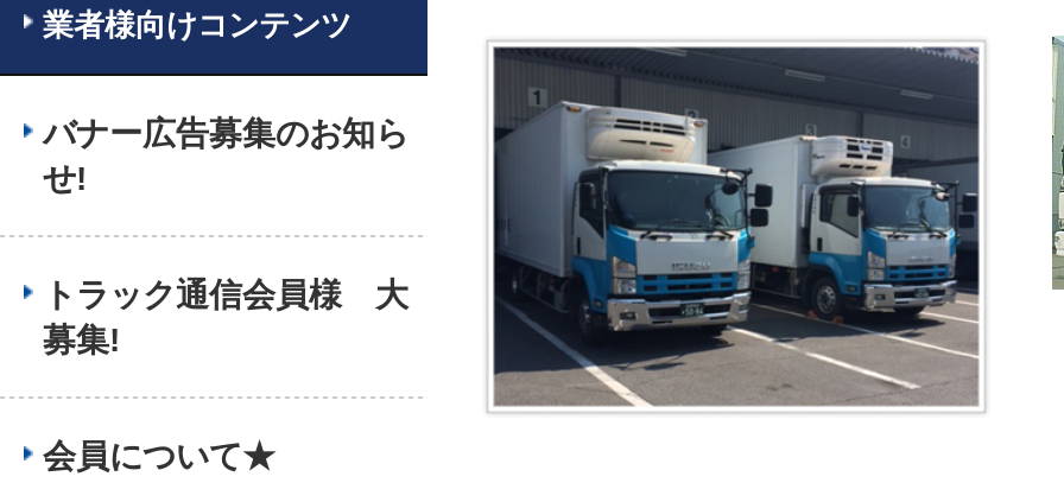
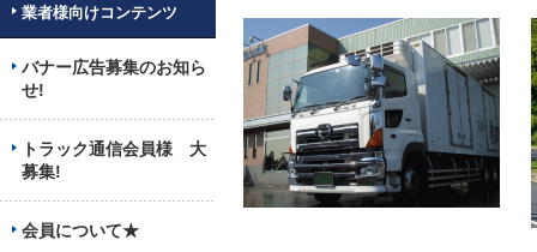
- [image]
+ [image]
